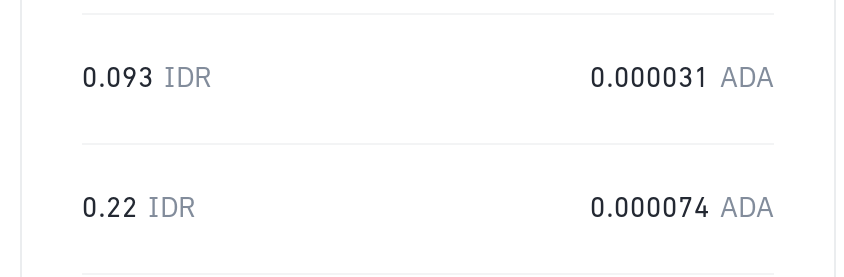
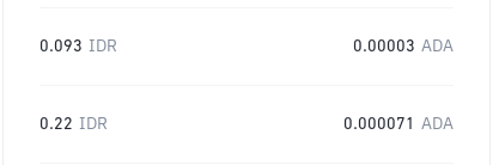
- 0.000031 ADA
+ 0.00003 ADA

- 0.000074 ADA
+ 0.000071 ADA
